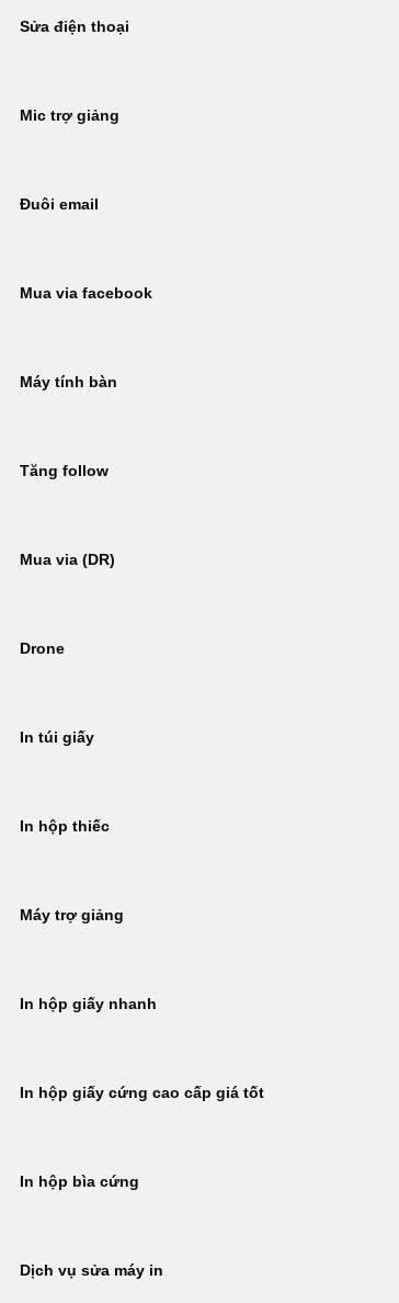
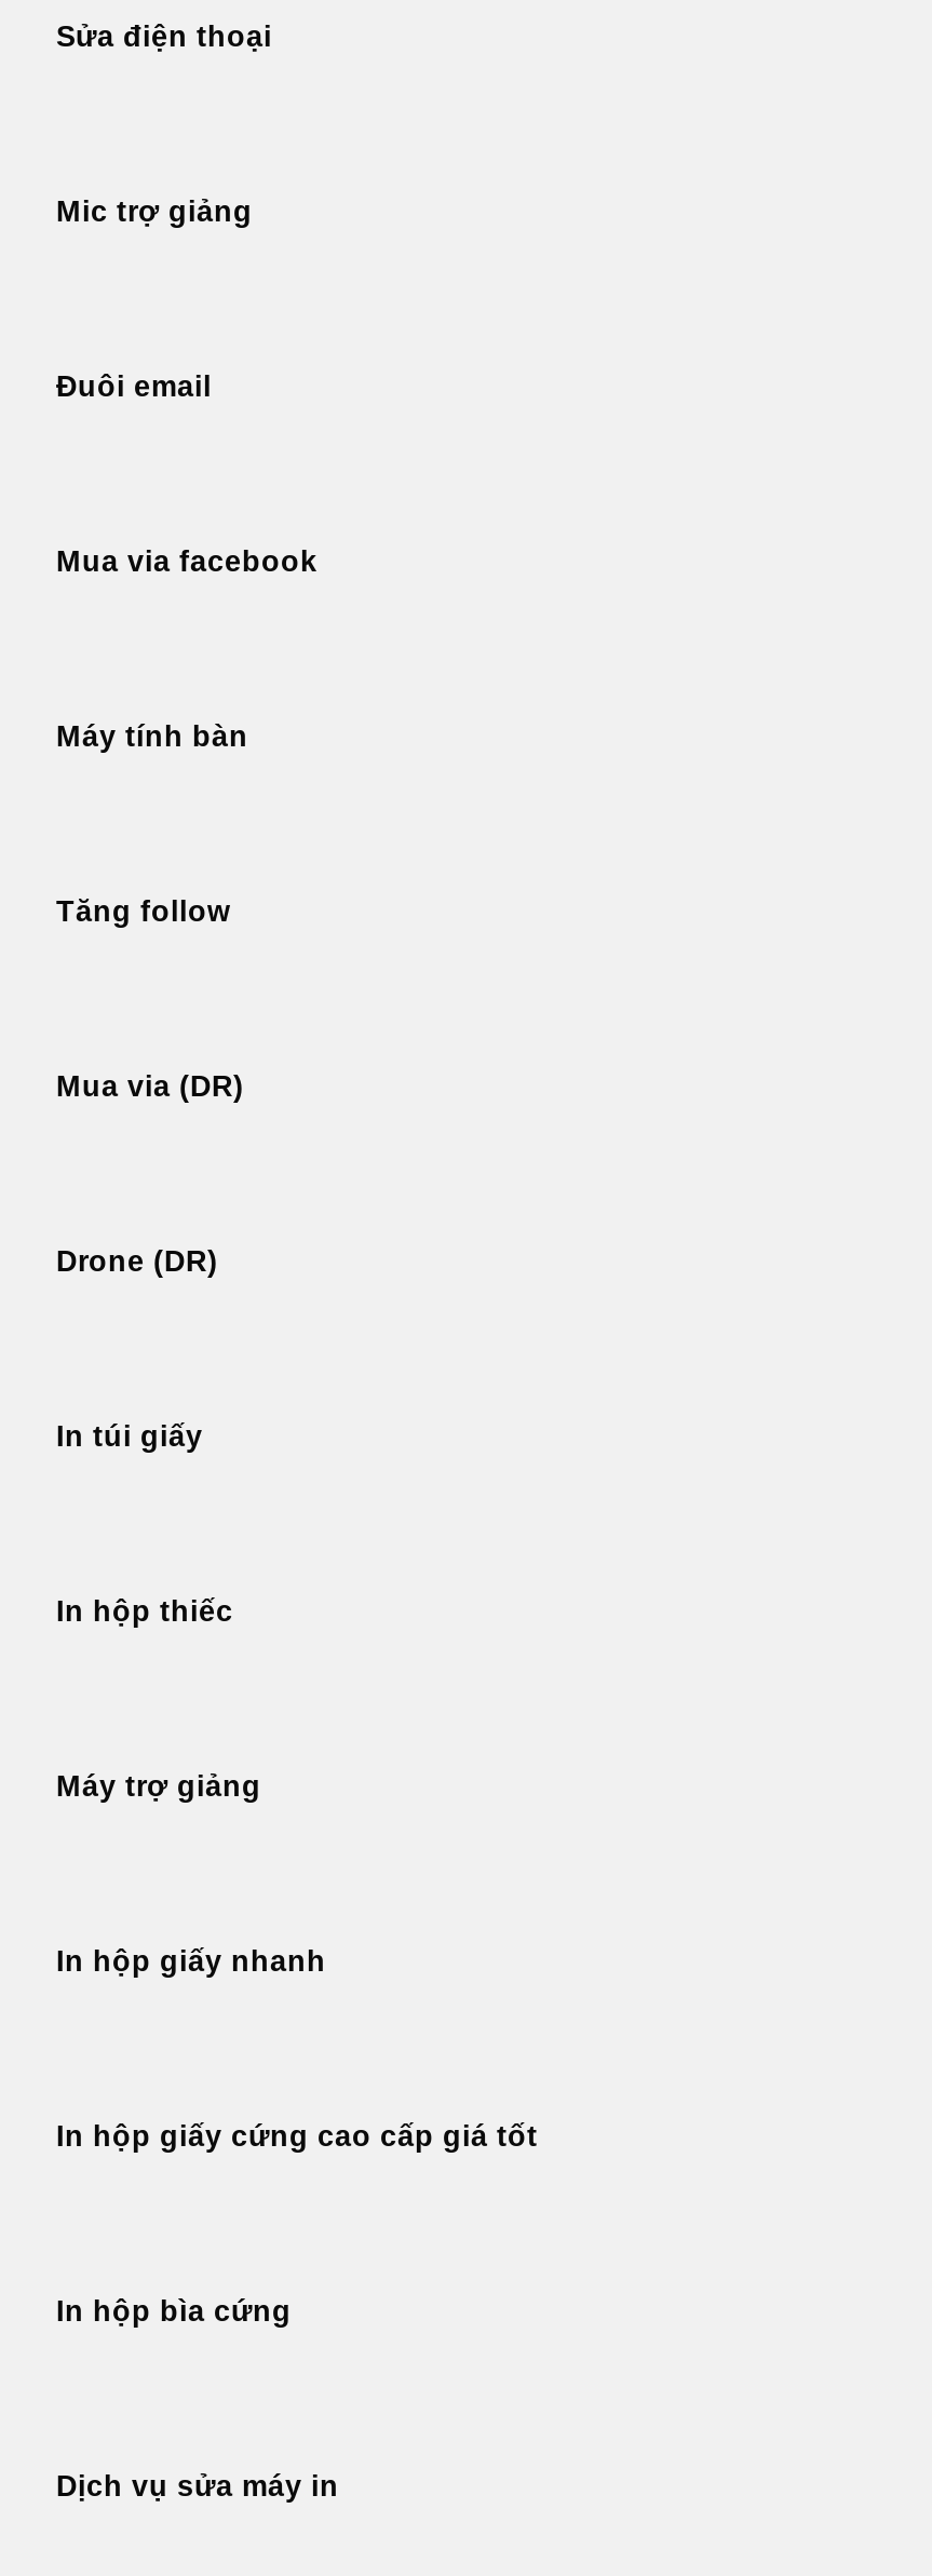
- Drone
+ Drone (DR)
